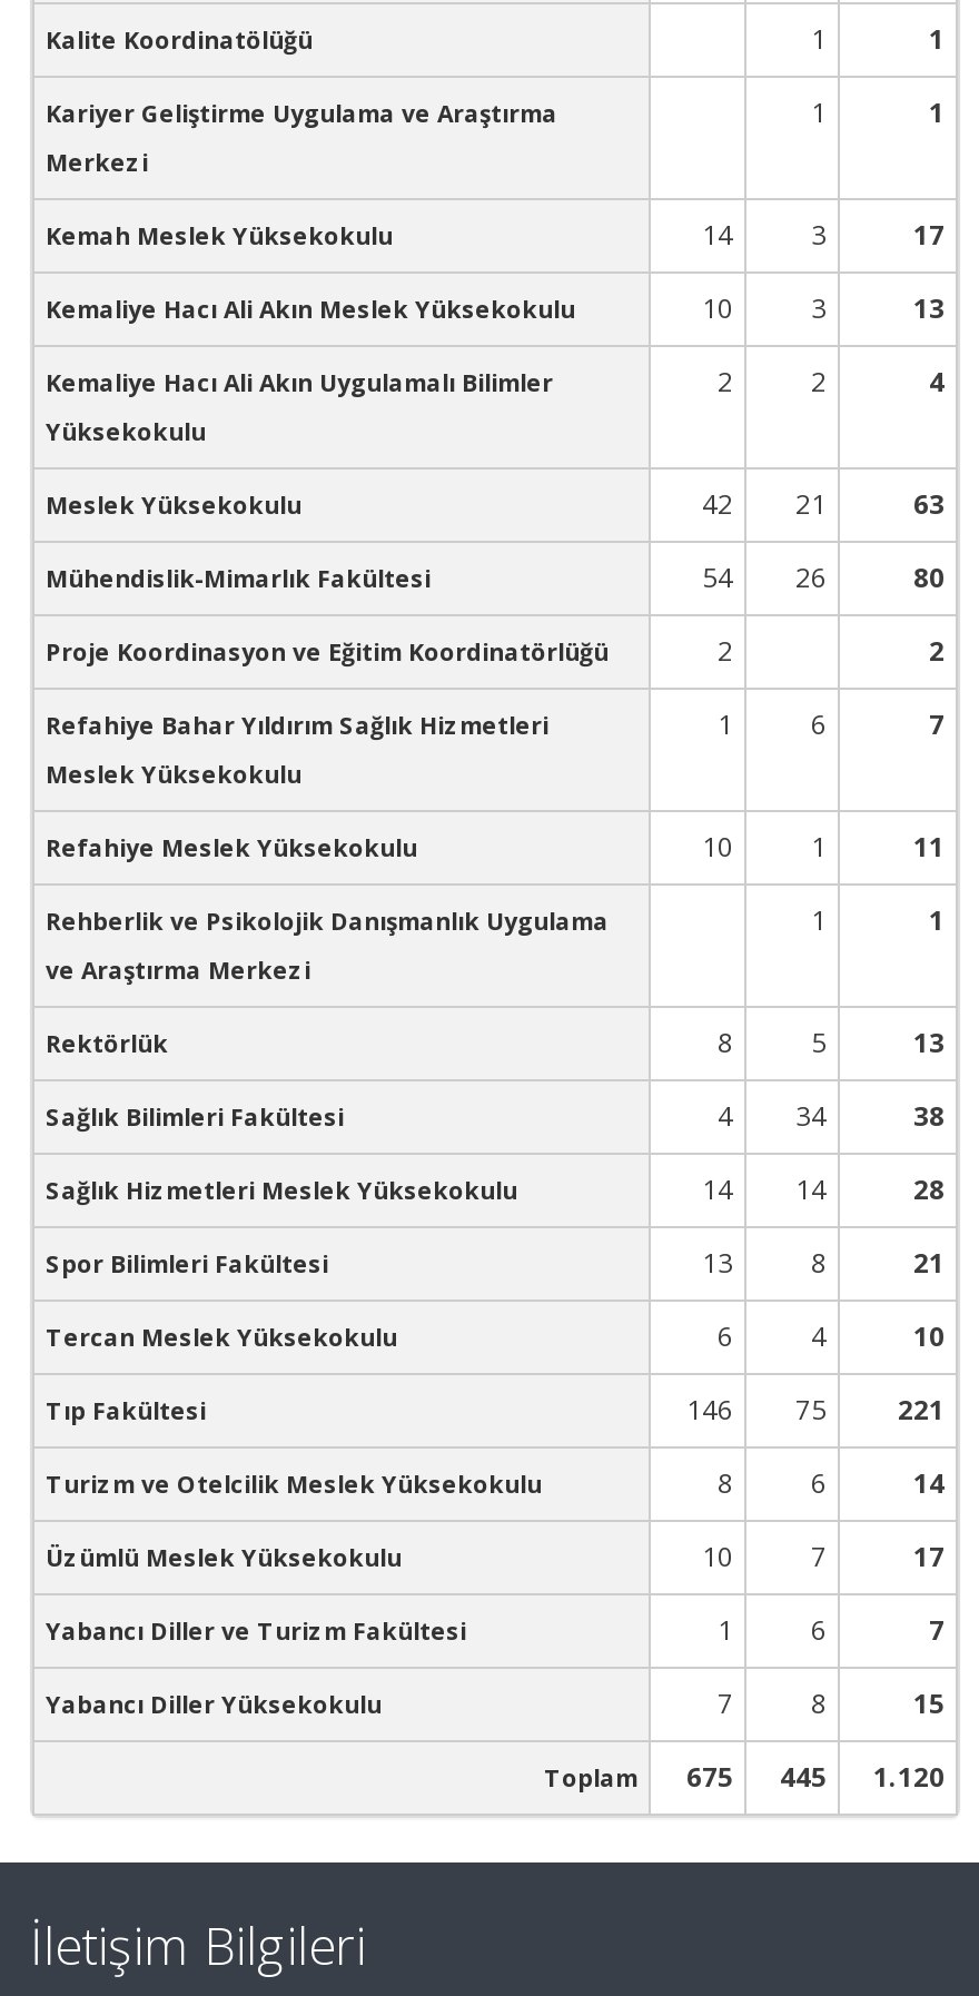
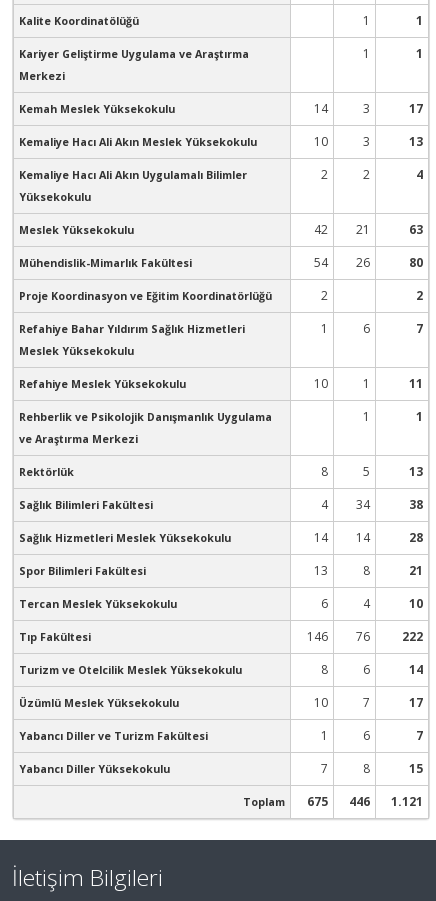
- 75
+ 76

- 221
+ 222

- 445
+ 446

- 1.120
+ 1.121
